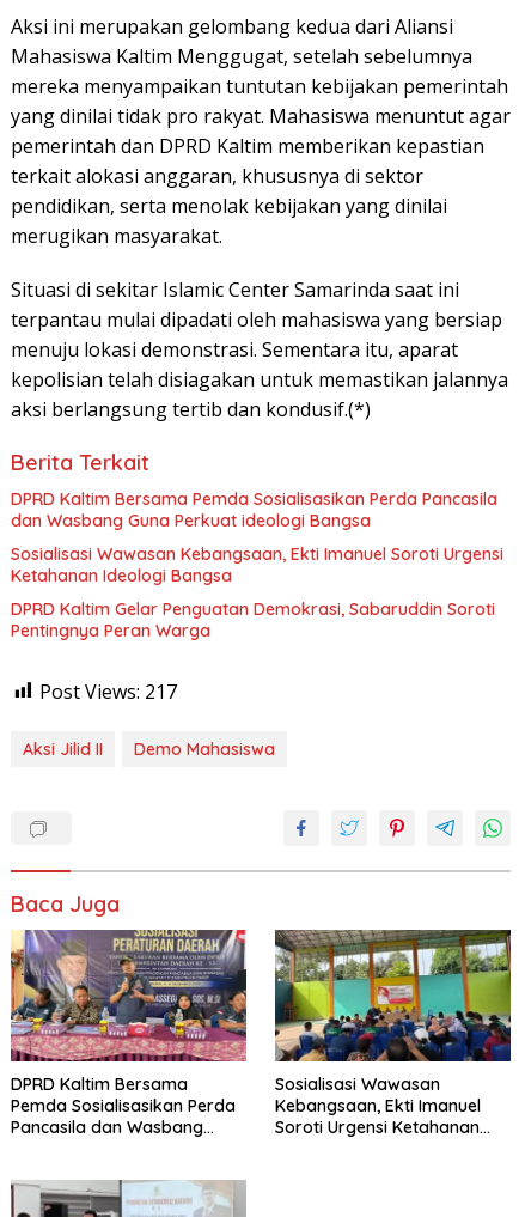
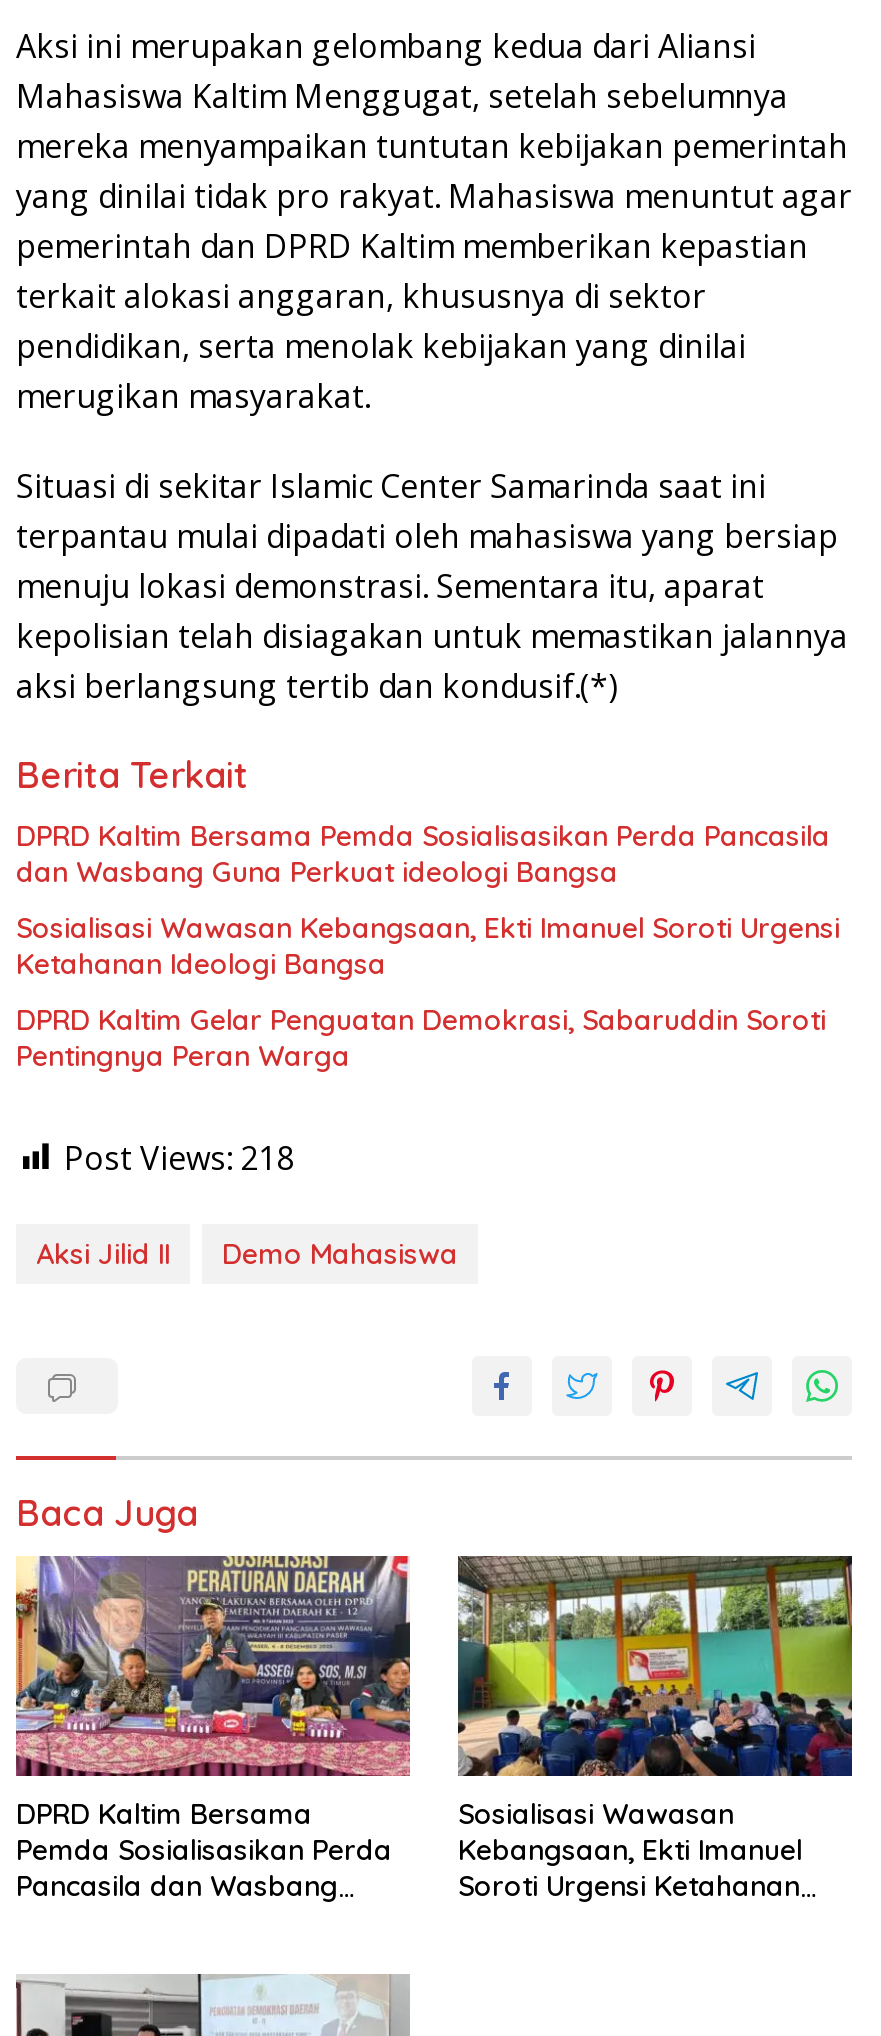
- Post Views: 217
+ Post Views: 218
